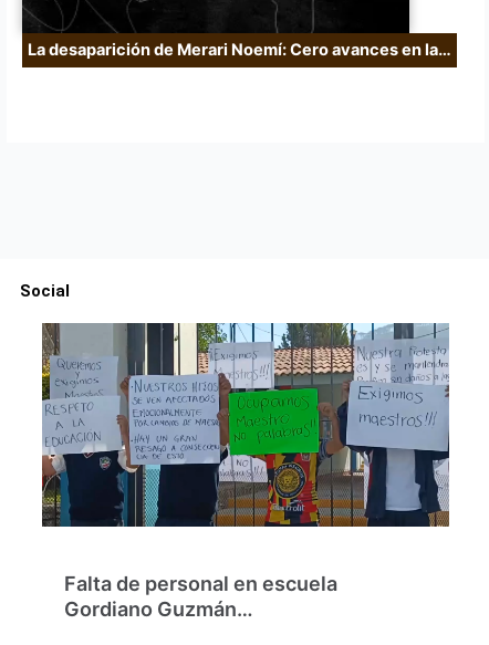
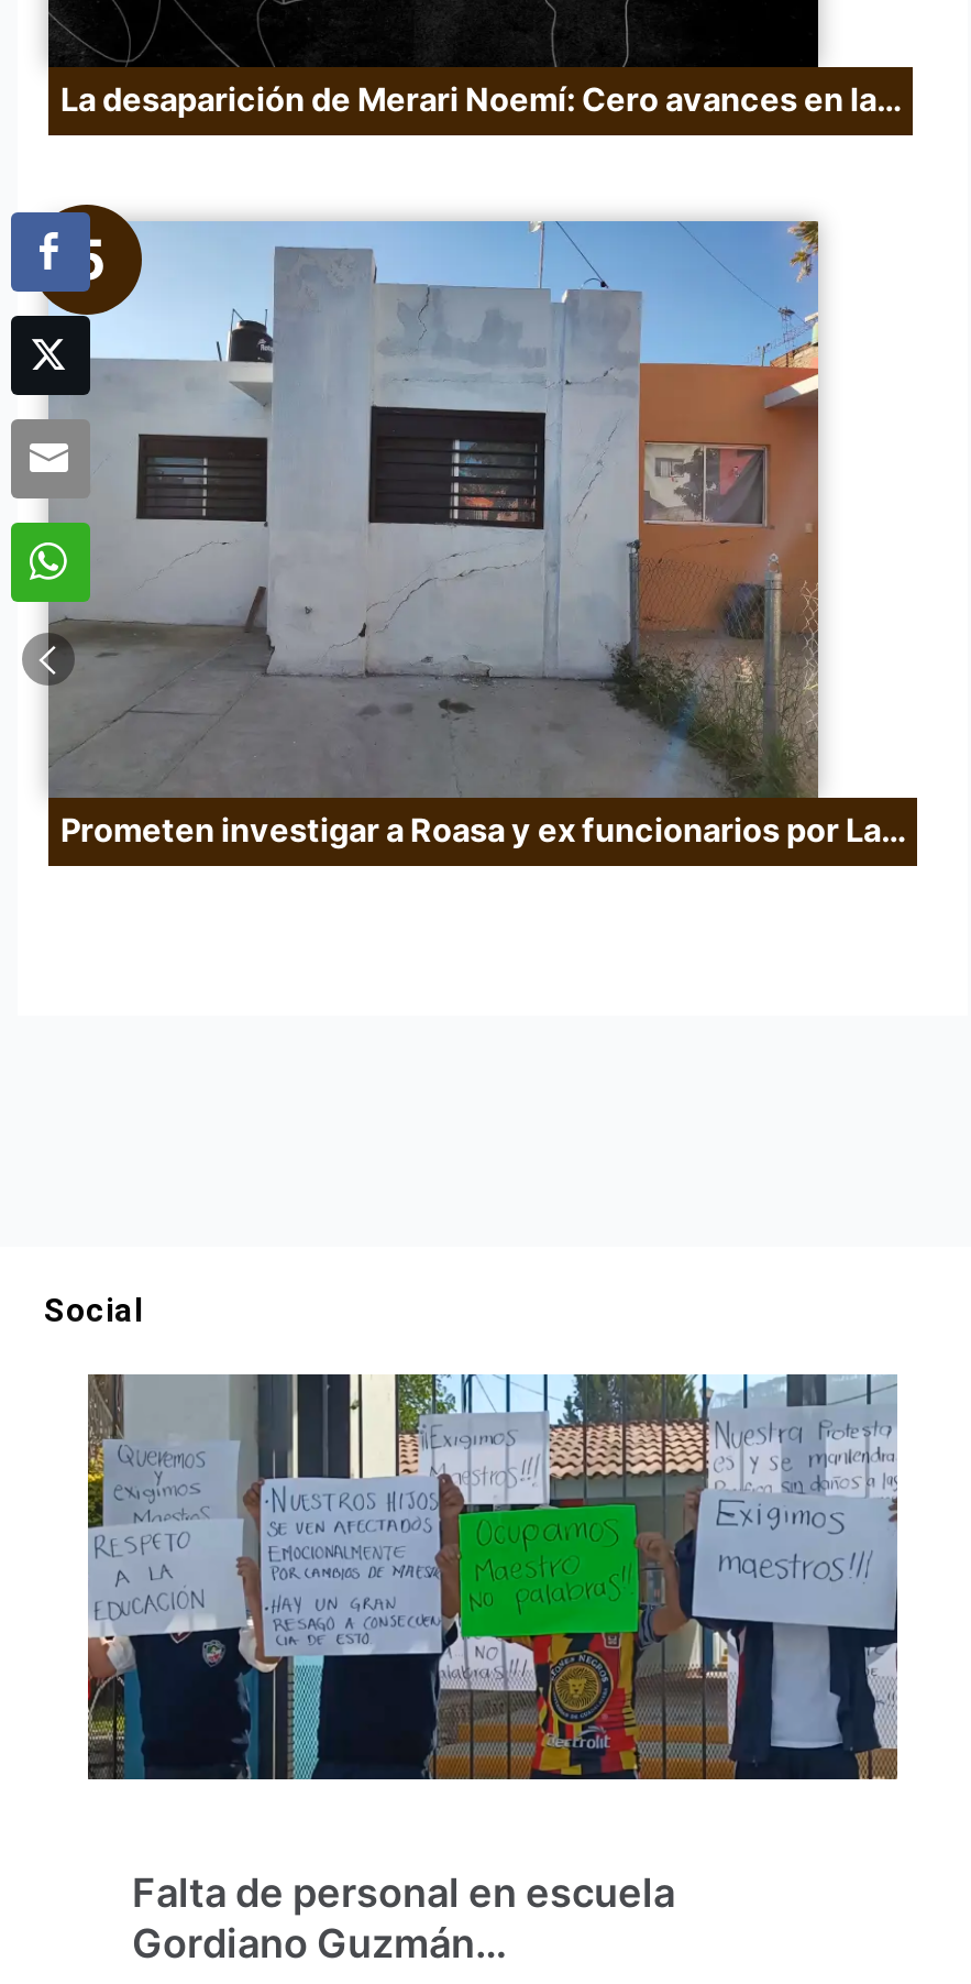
+ [image]
+ Prometen investigar a Roasa y ex funcionarios por La…
